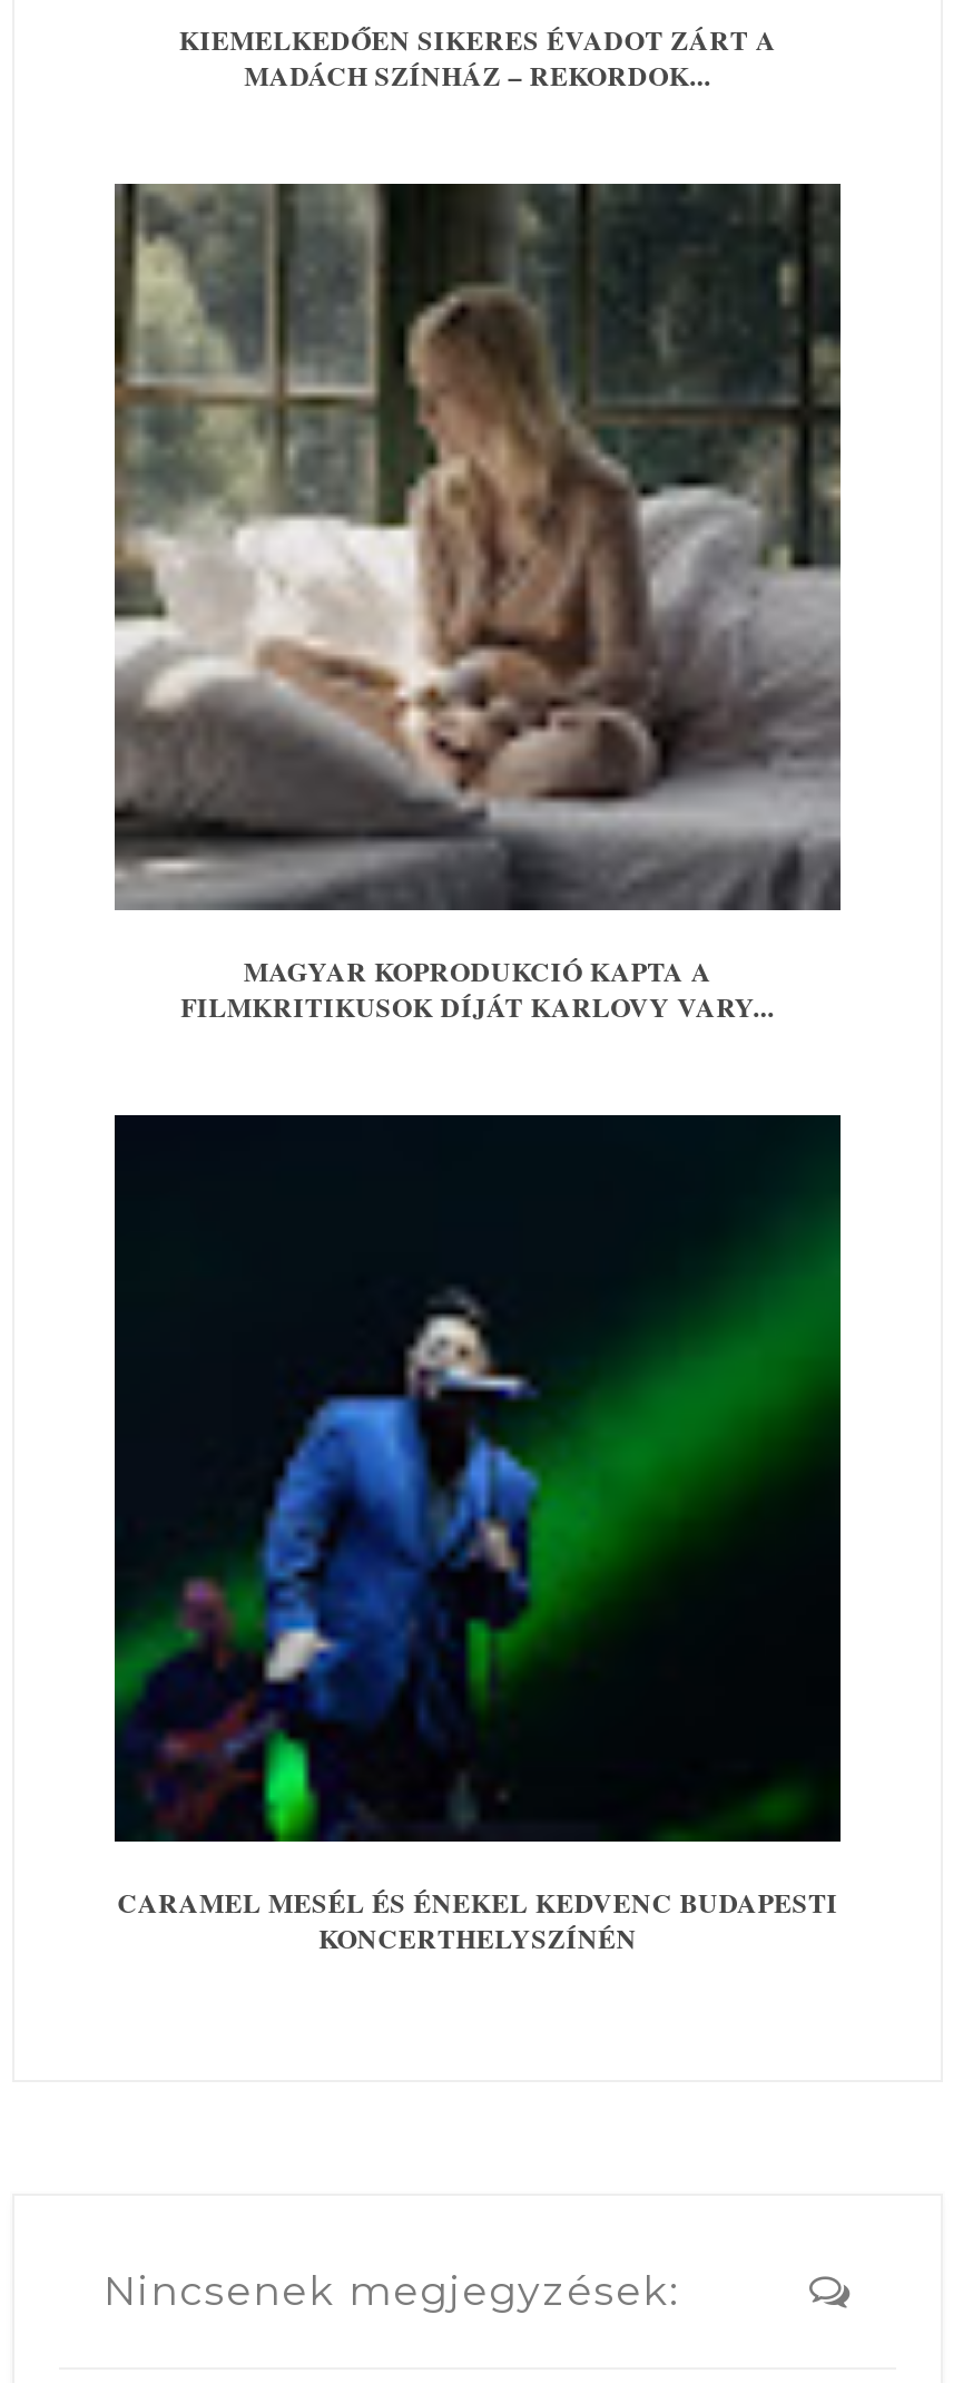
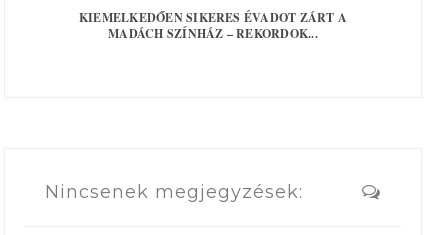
- [image]
- MAGYAR KOPRODUKCIÓ KAPTA A
- FILMKRITIKUSOK DÍJÁT KARLOVY VARY...

- [image]
- CARAMEL MESÉL ÉS ÉNEKEL KEDVENC BUDAPESTI
- KONCERTHELYSZÍNÉN
